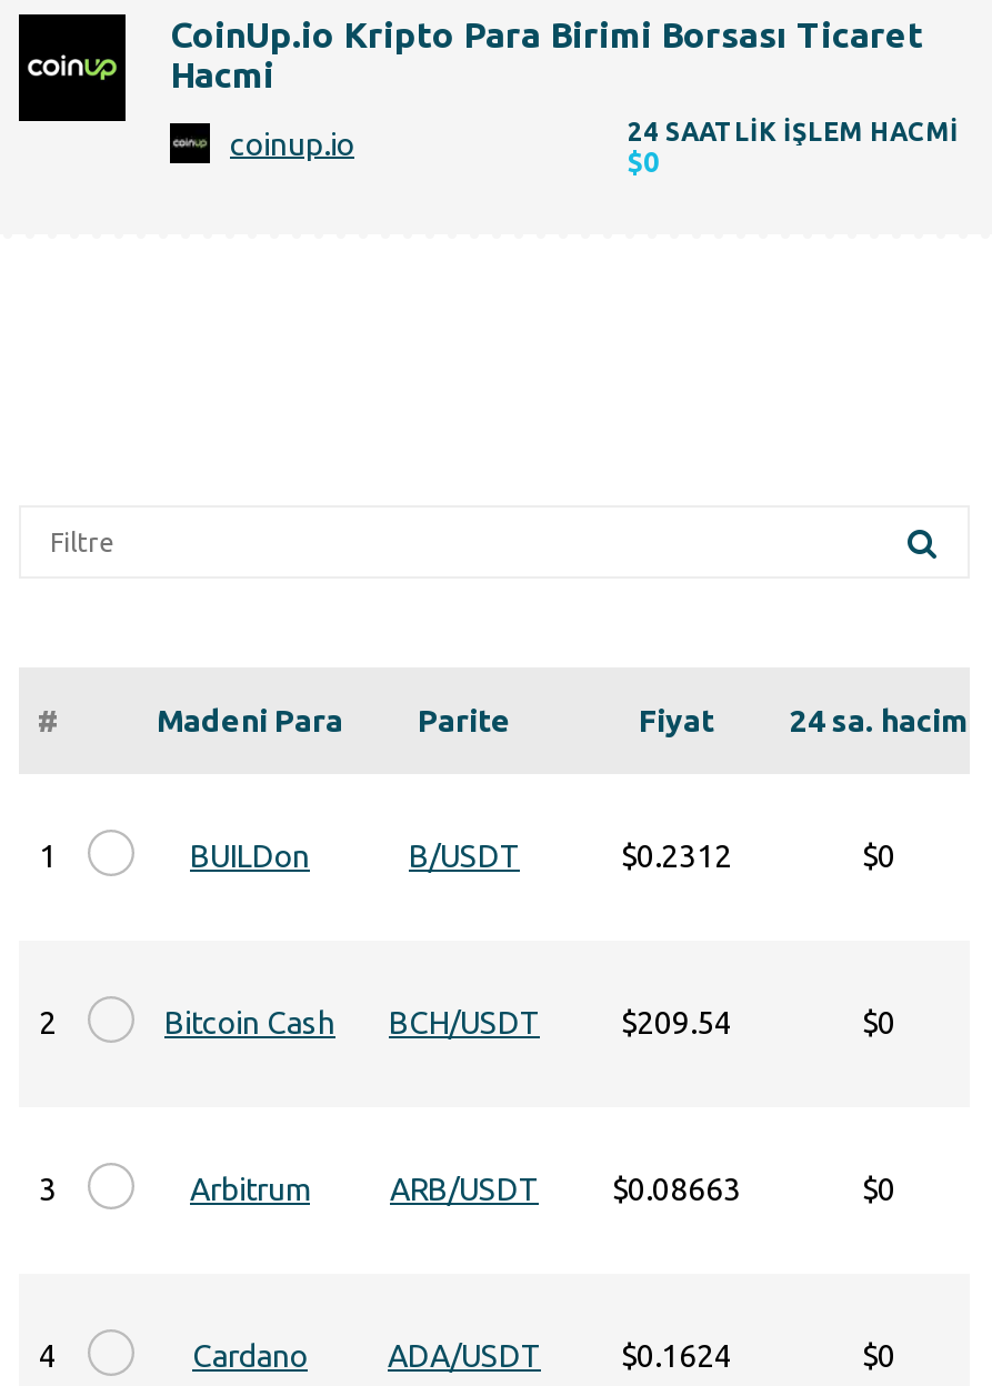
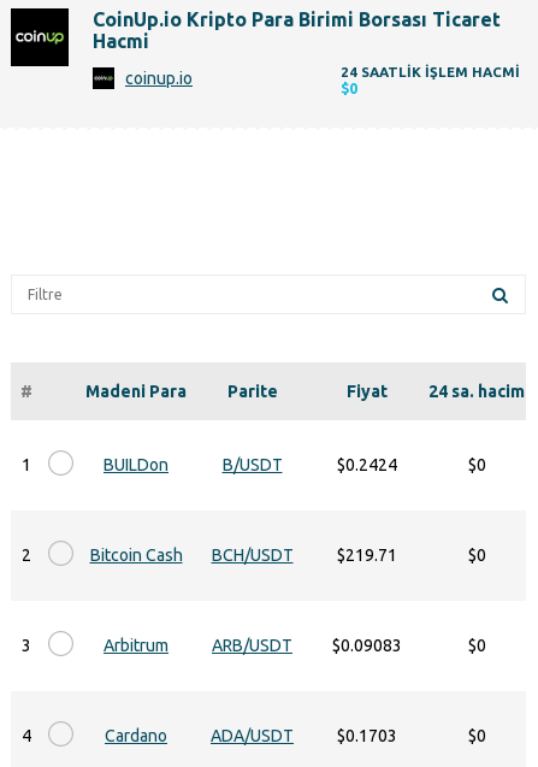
- $0.2312
+ $0.2424

- $209.54
+ $219.71

- $0.08663
+ $0.09083

- $0.1624
+ $0.1703
